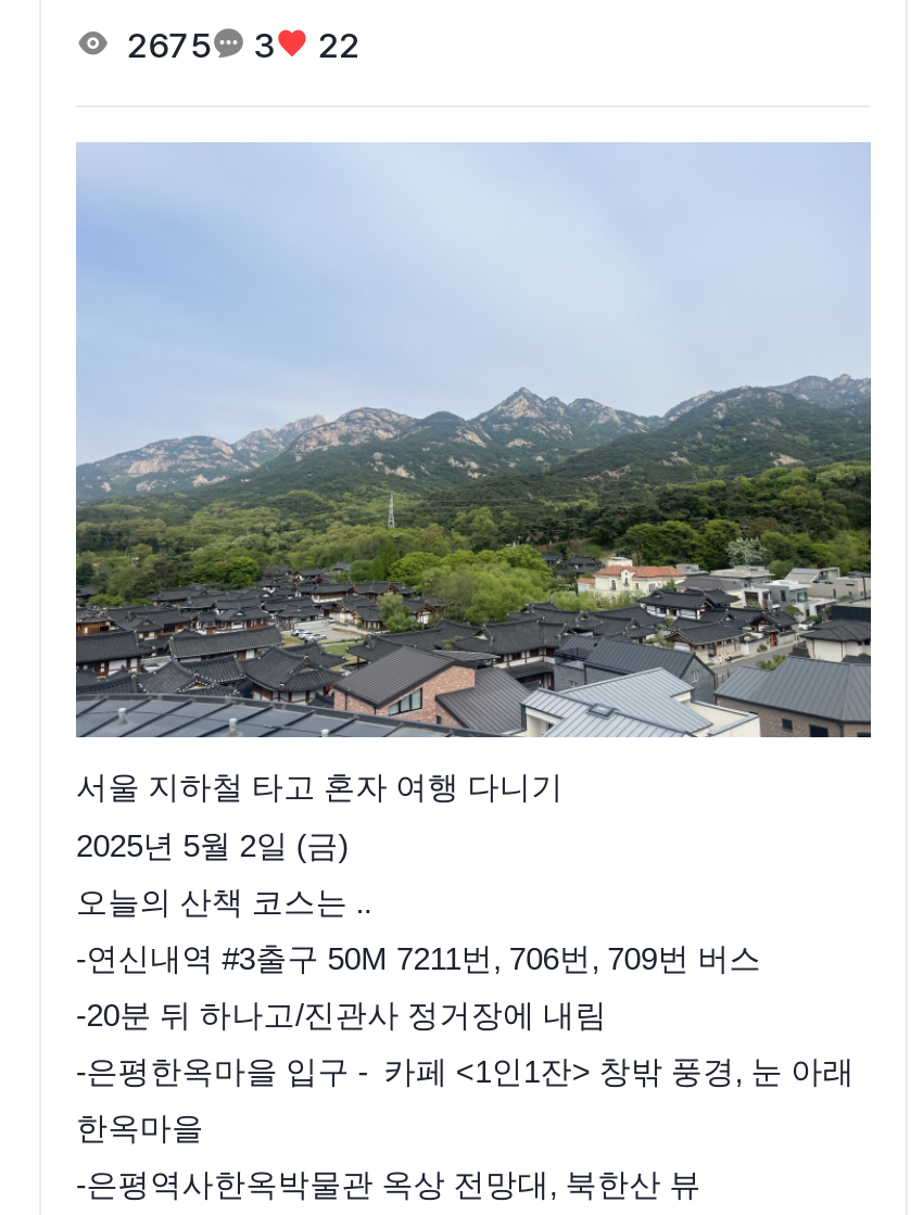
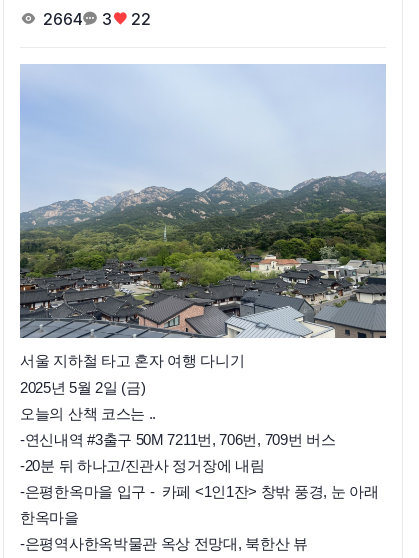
- 2675 3 22
+ 2664 3 22
